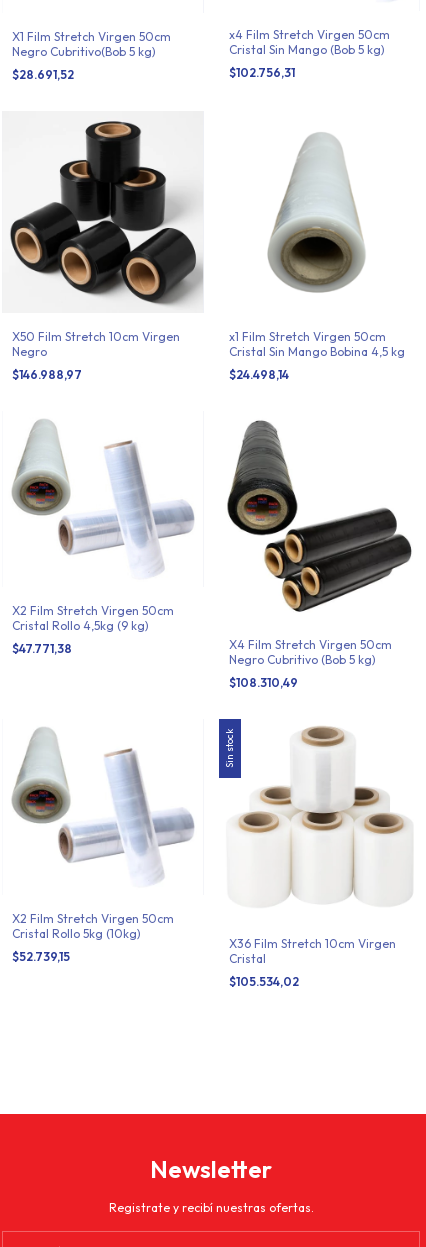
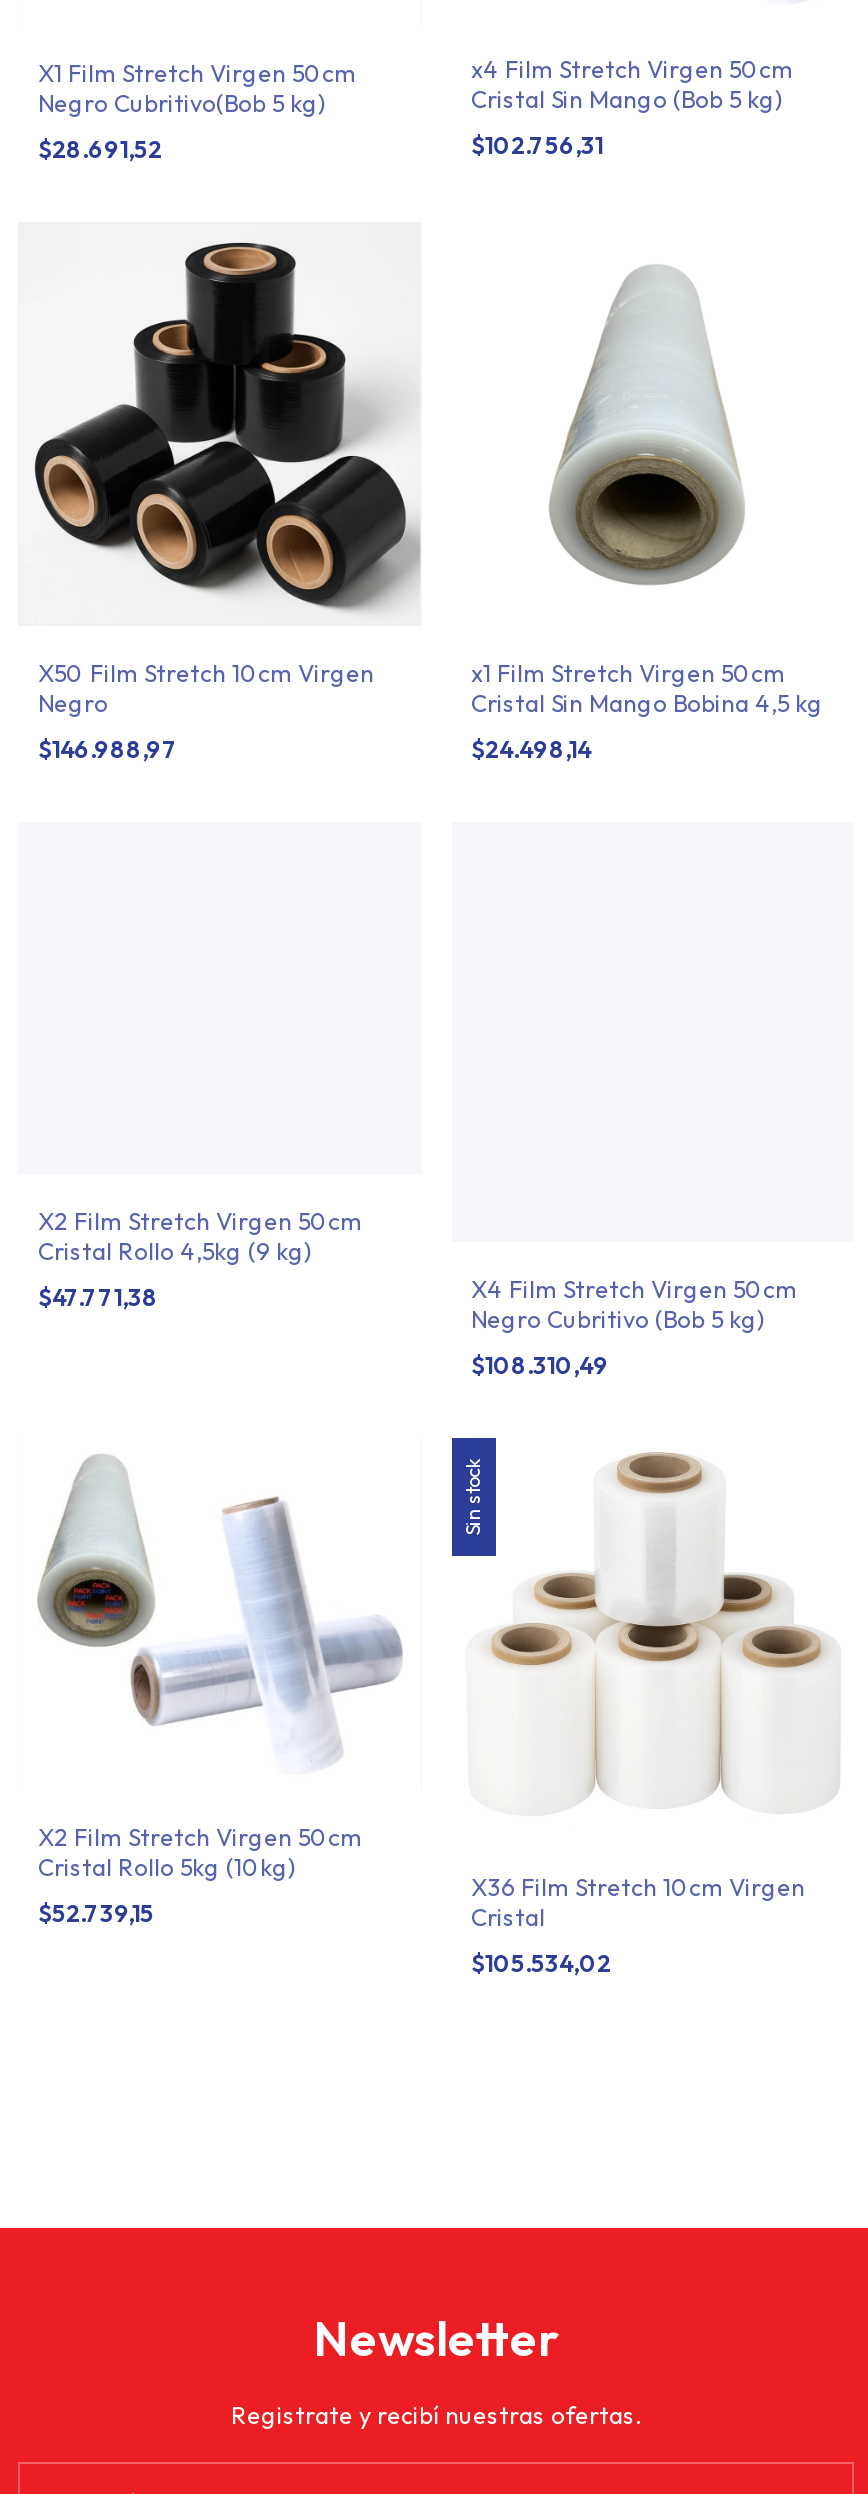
- [image]

- [image]
